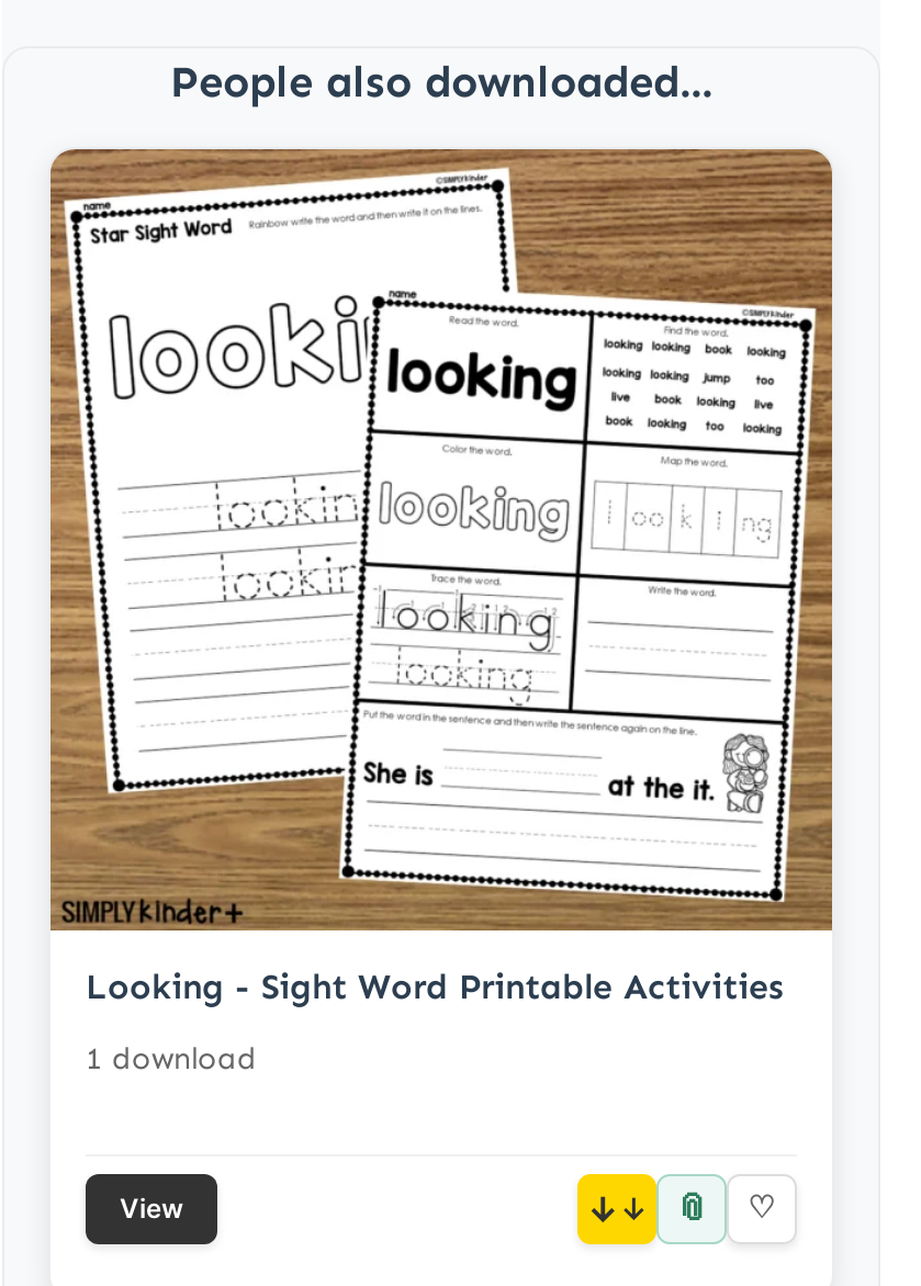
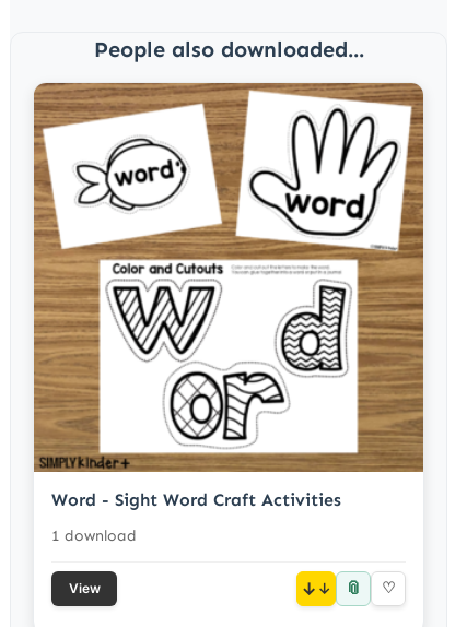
- [image]
- Looking - Sight Word Printable Activities
+ [image]
+ Word - Sight Word Craft Activities
